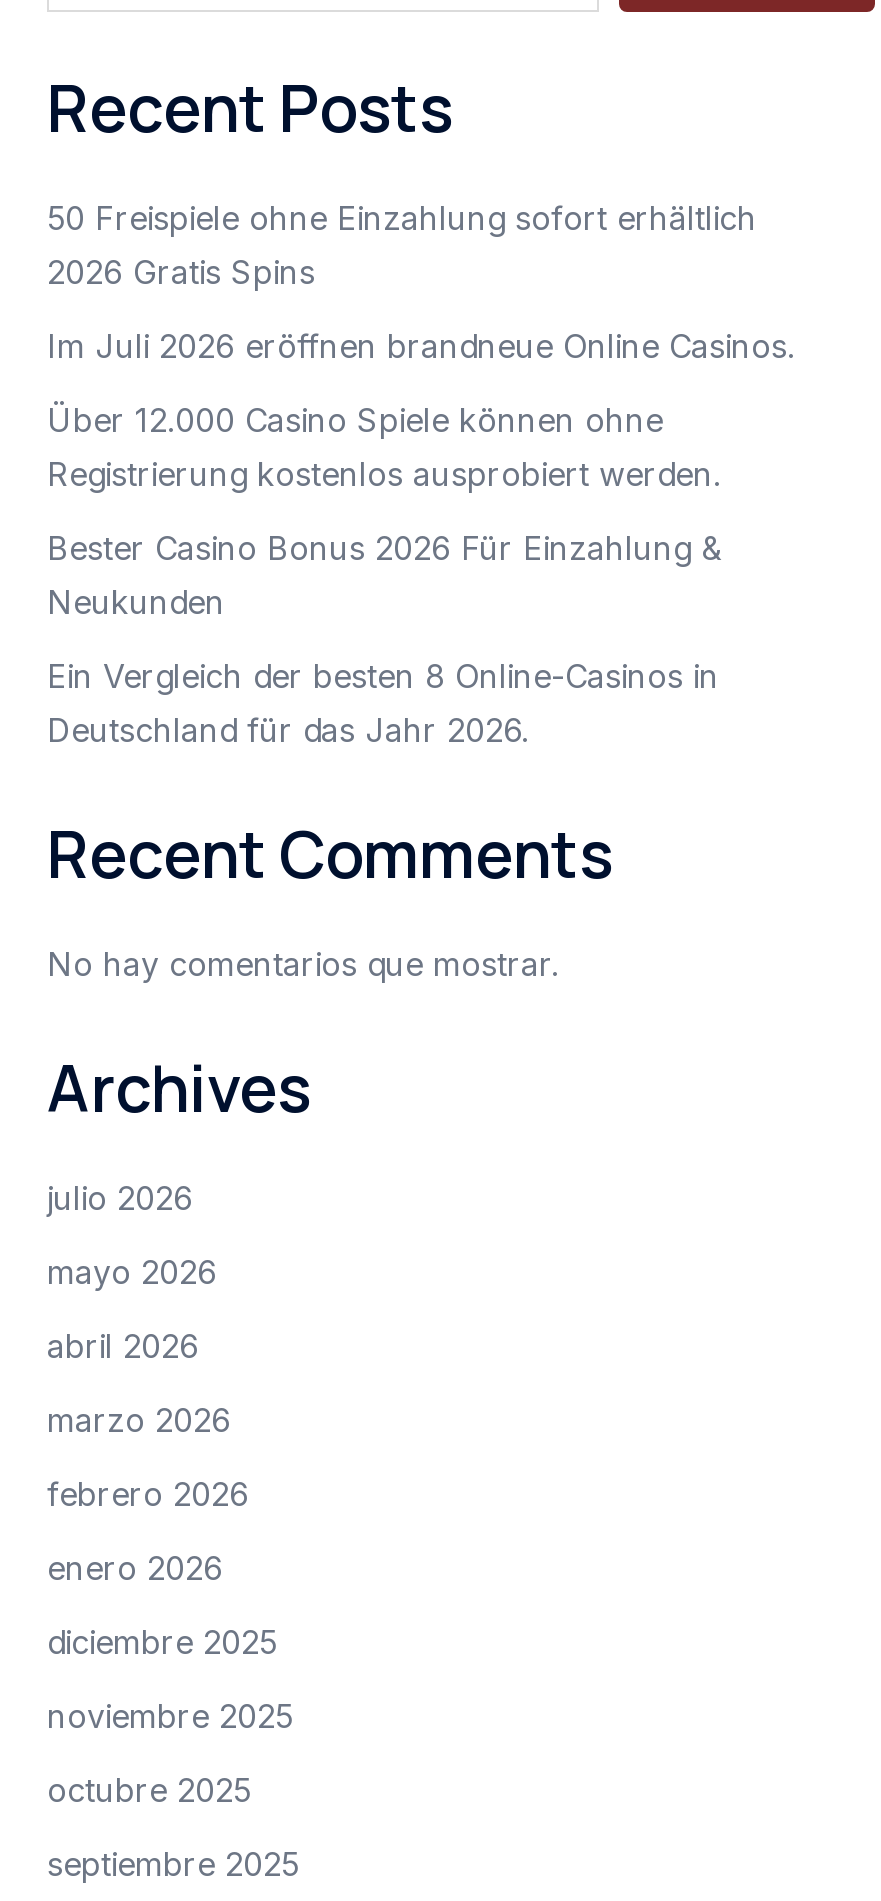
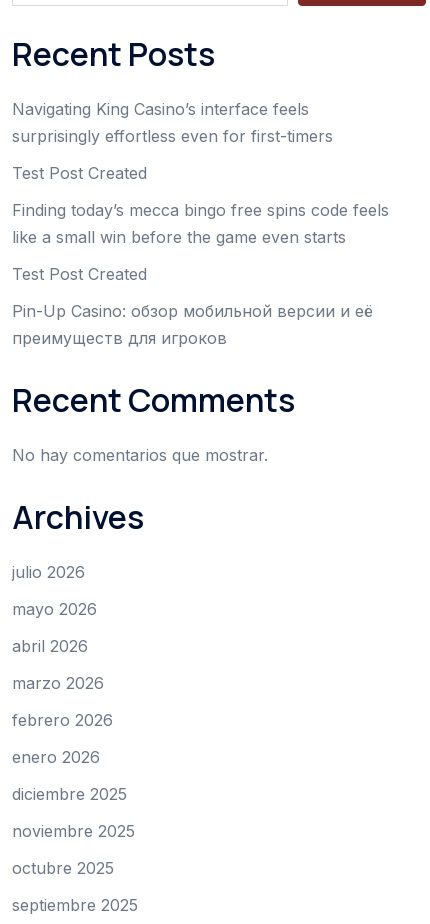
- 50 Freispiele ohne Einzahlung sofort erhältlich
- 2026 Gratis Spins
+ Navigating King Casino’s interface feels
+ surprisingly effortless even for first-timers

- Im Juli 2026 eröffnen brandneue Online Casinos.
+ Test Post Created

- Über 12.000 Casino Spiele können ohne
- Registrierung kostenlos ausprobiert werden.
+ Finding today’s mecca bingo free spins code feels
+ like a small win before the game even starts

- Bester Casino Bonus 2026 Für Einzahlung &
- Neukunden
+ Test Post Created

- Ein Vergleich der besten 8 Online-Casinos in
- Deutschland für das Jahr 2026.
+ Pin-Up Casino: обзор мобильной версии и её
+ преимуществ для игроков
